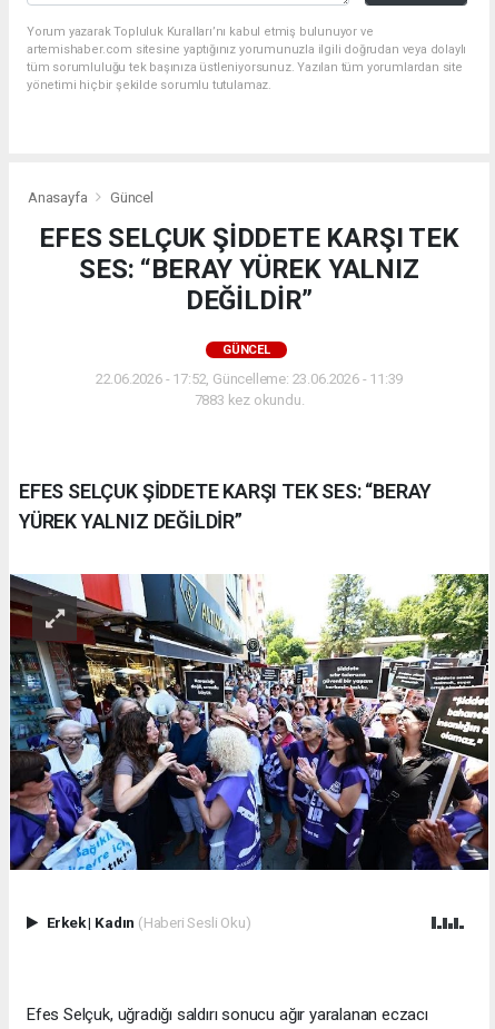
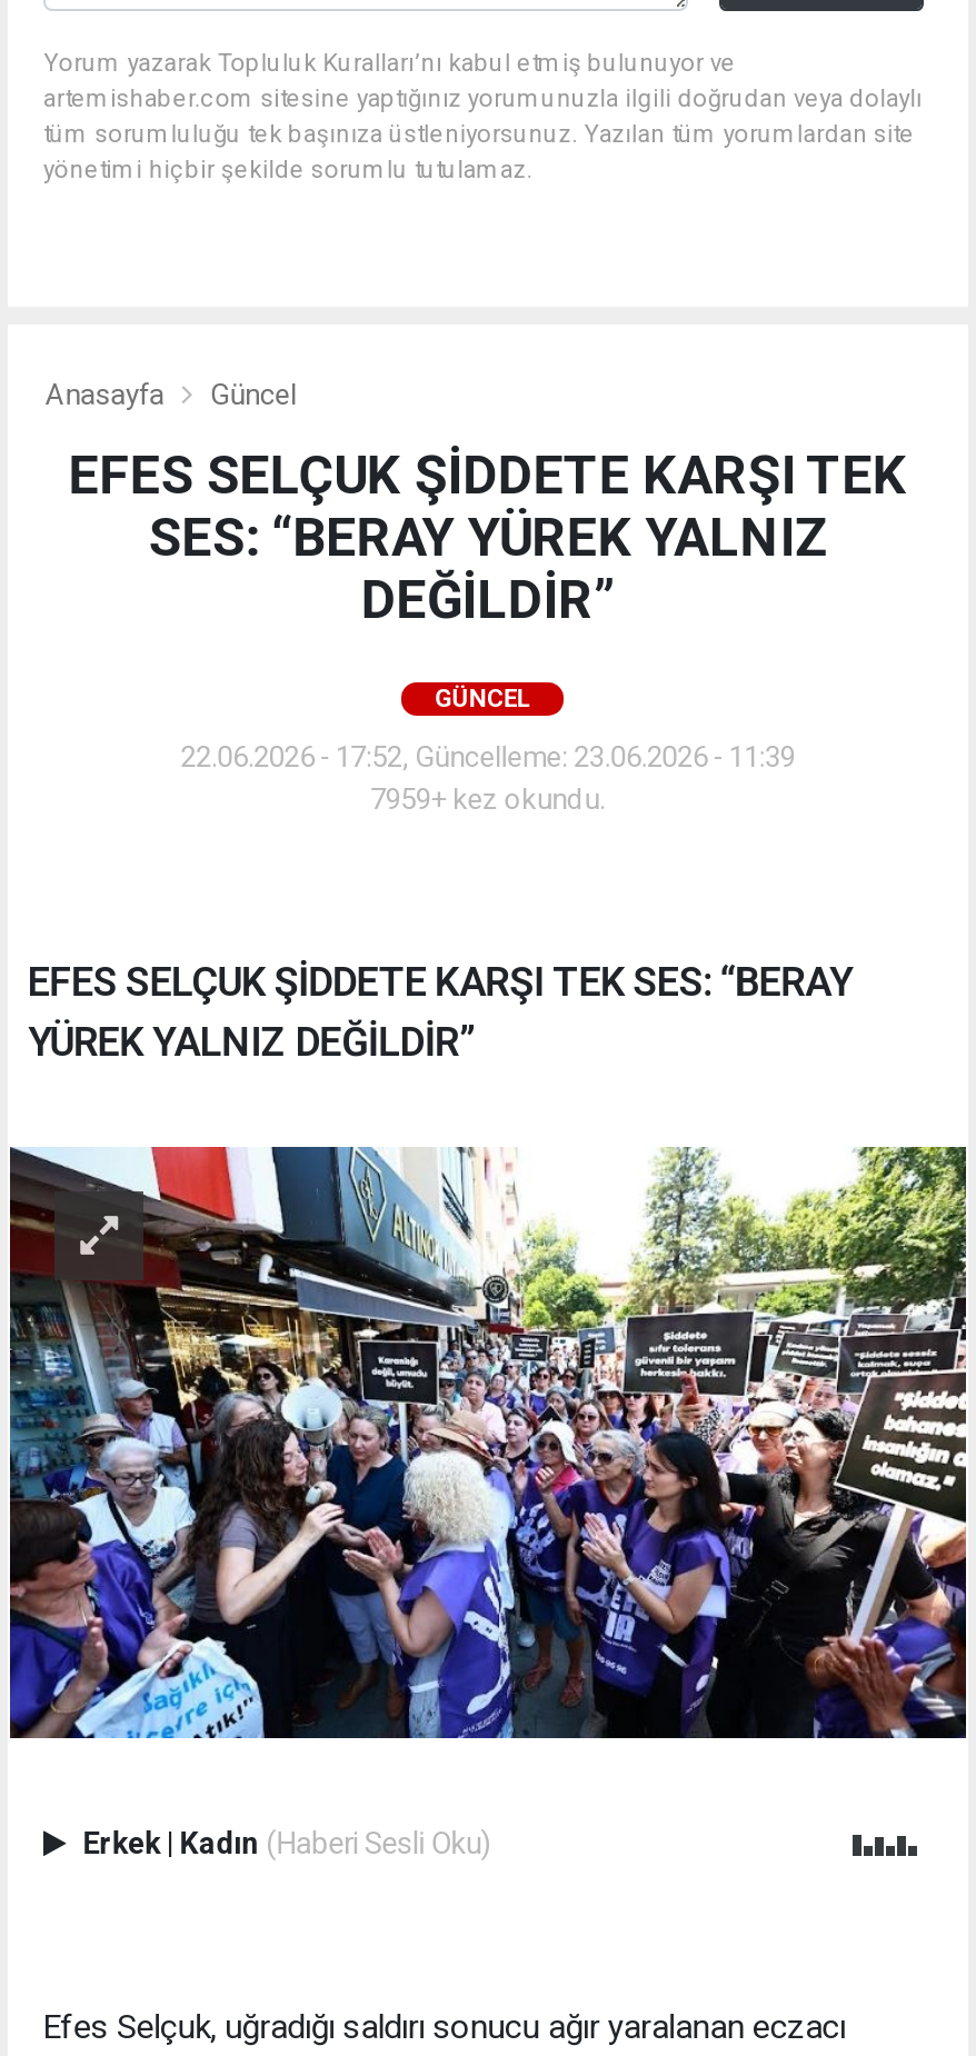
- 7883 kez okundu.
+ 7959+ kez okundu.
